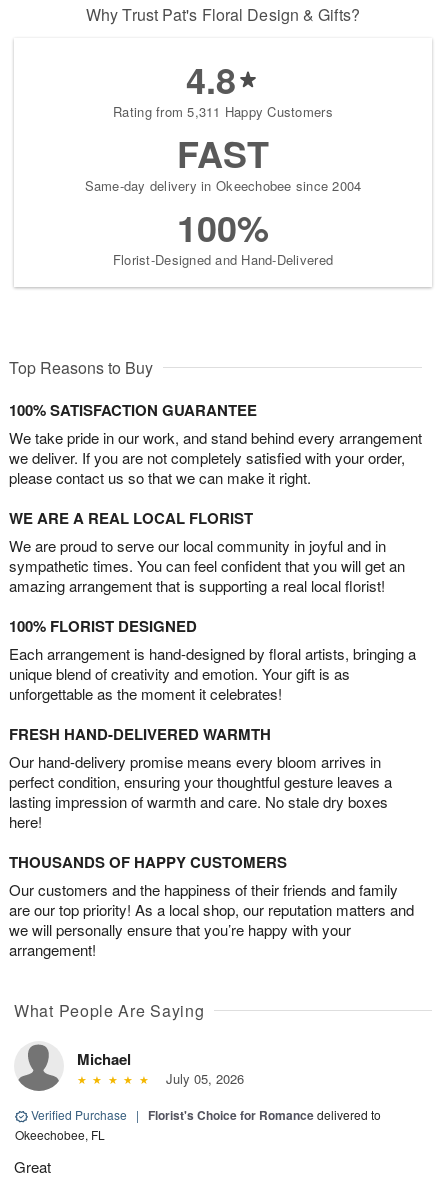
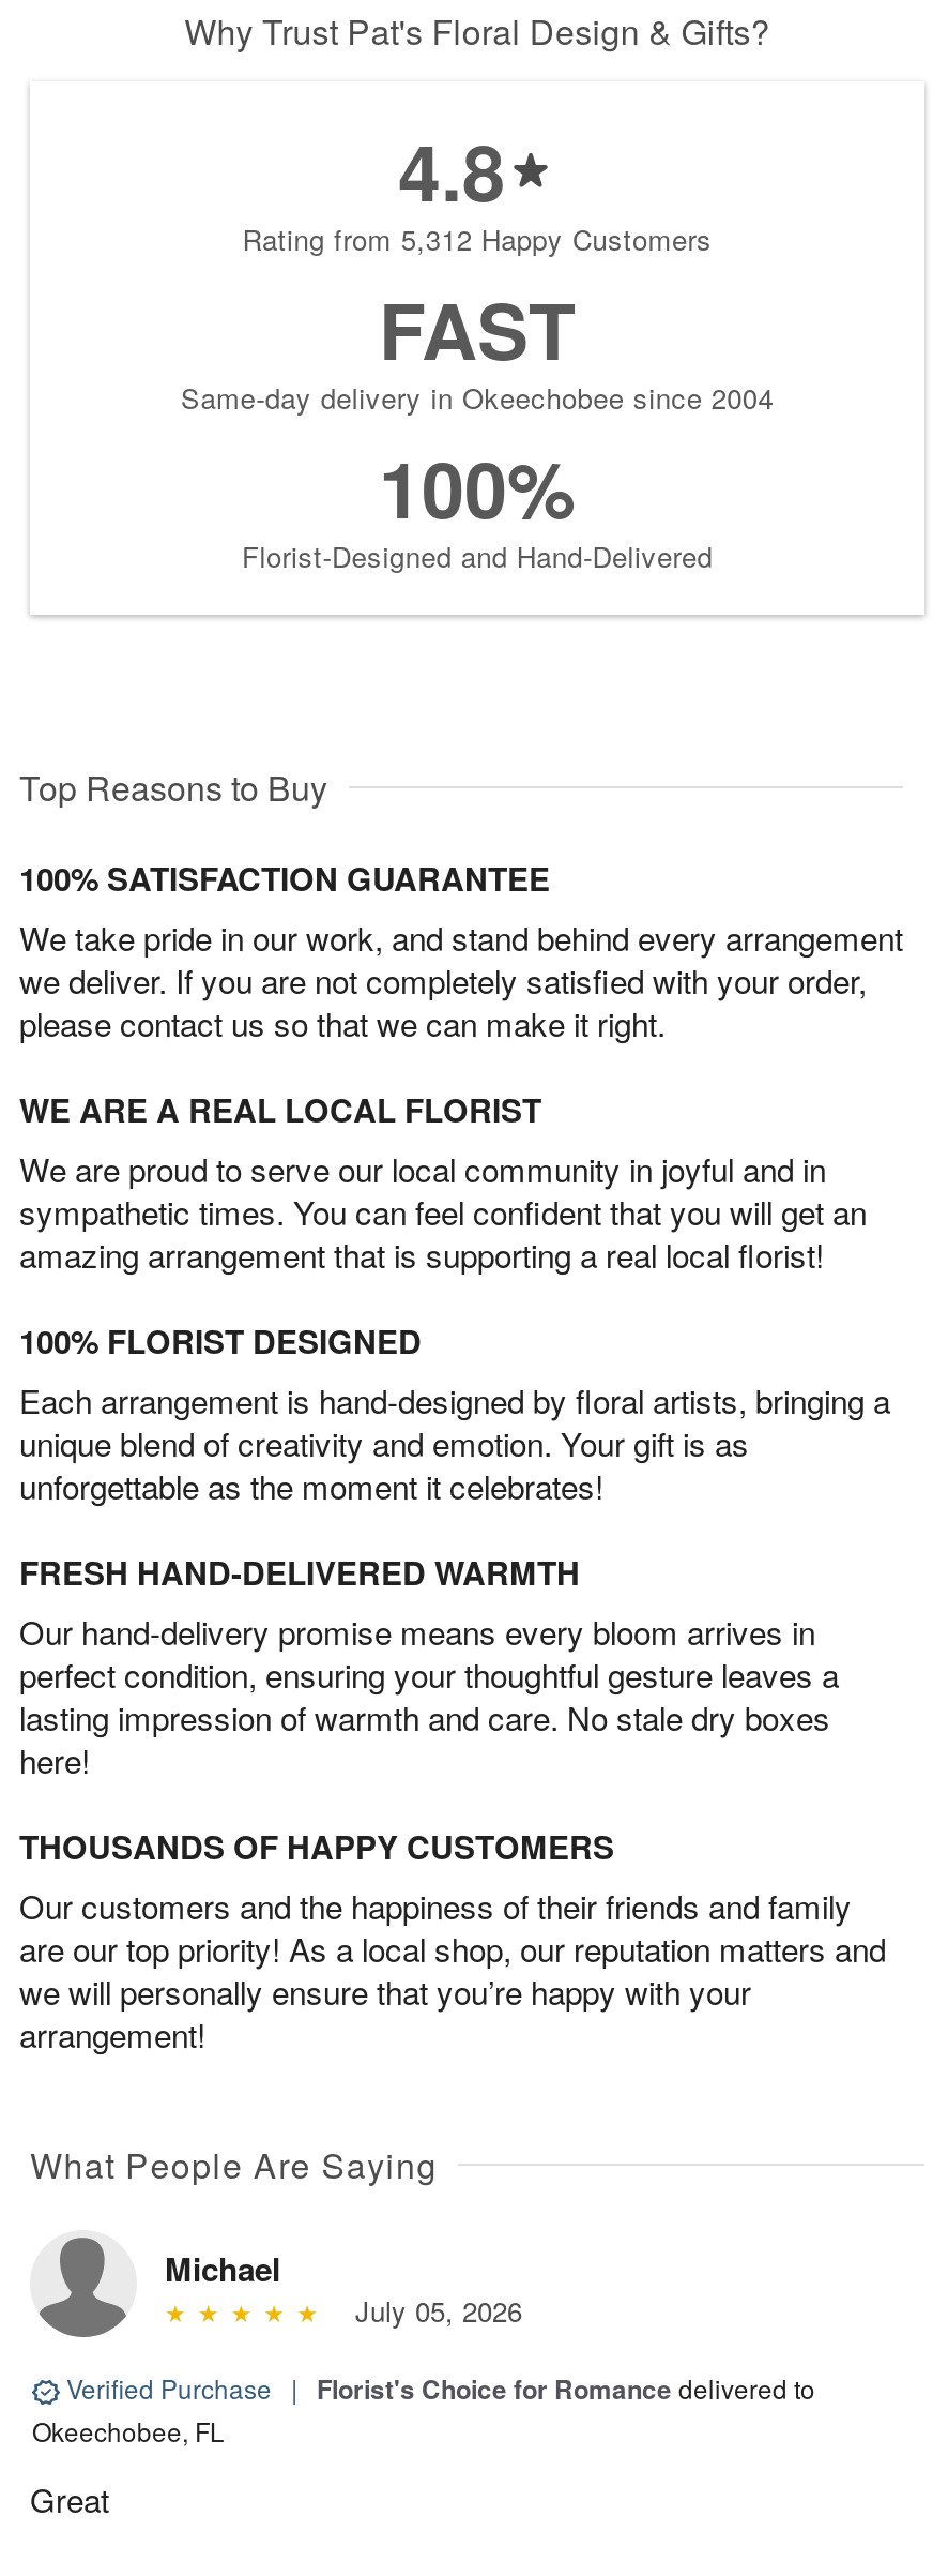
- Rating from 5,311 Happy Customers
+ Rating from 5,312 Happy Customers
